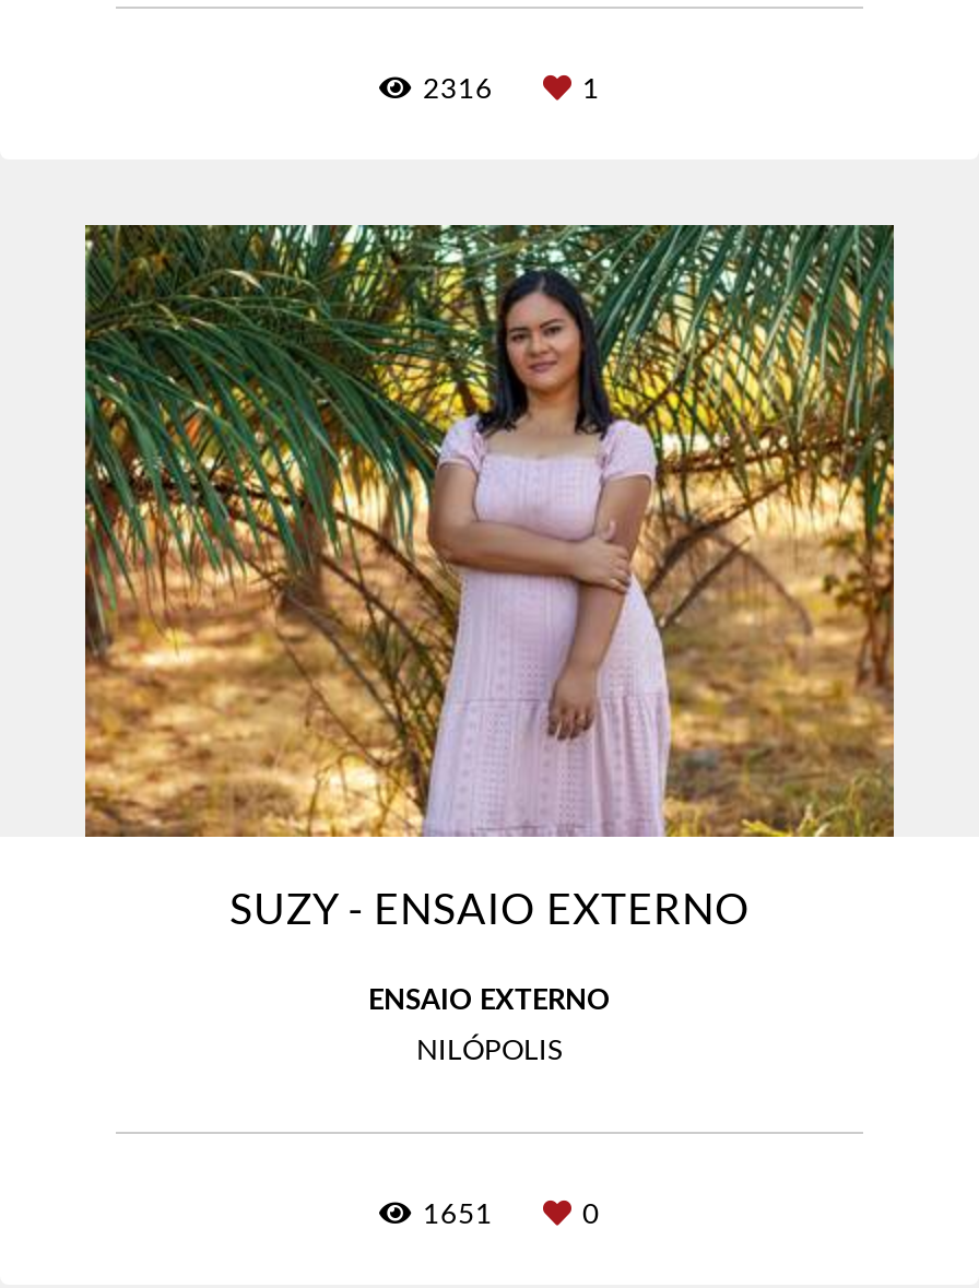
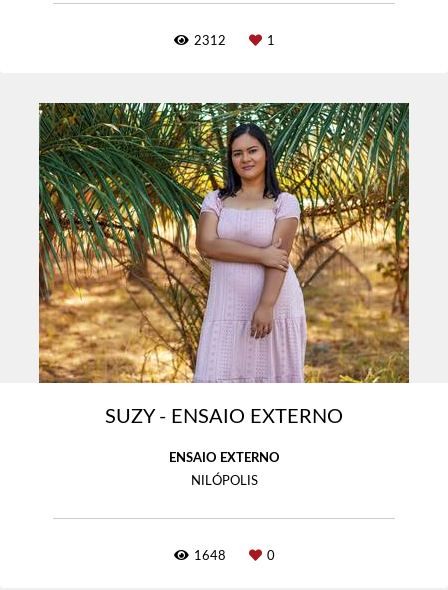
- 2316
+ 2312

- 1651
+ 1648
